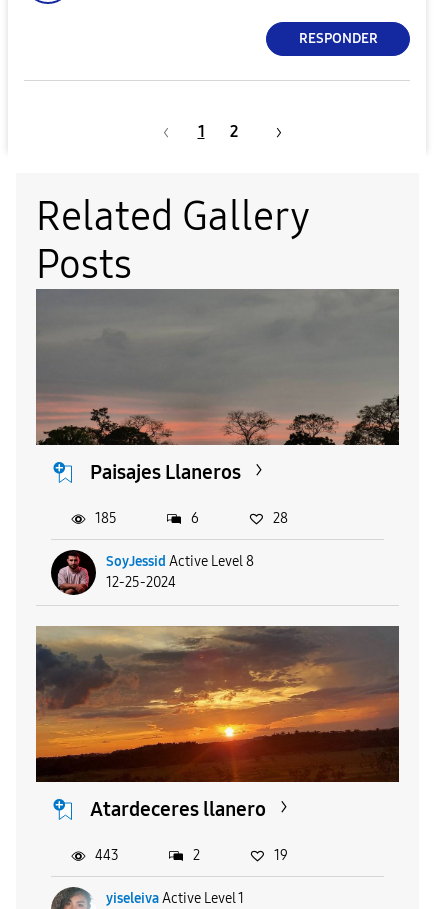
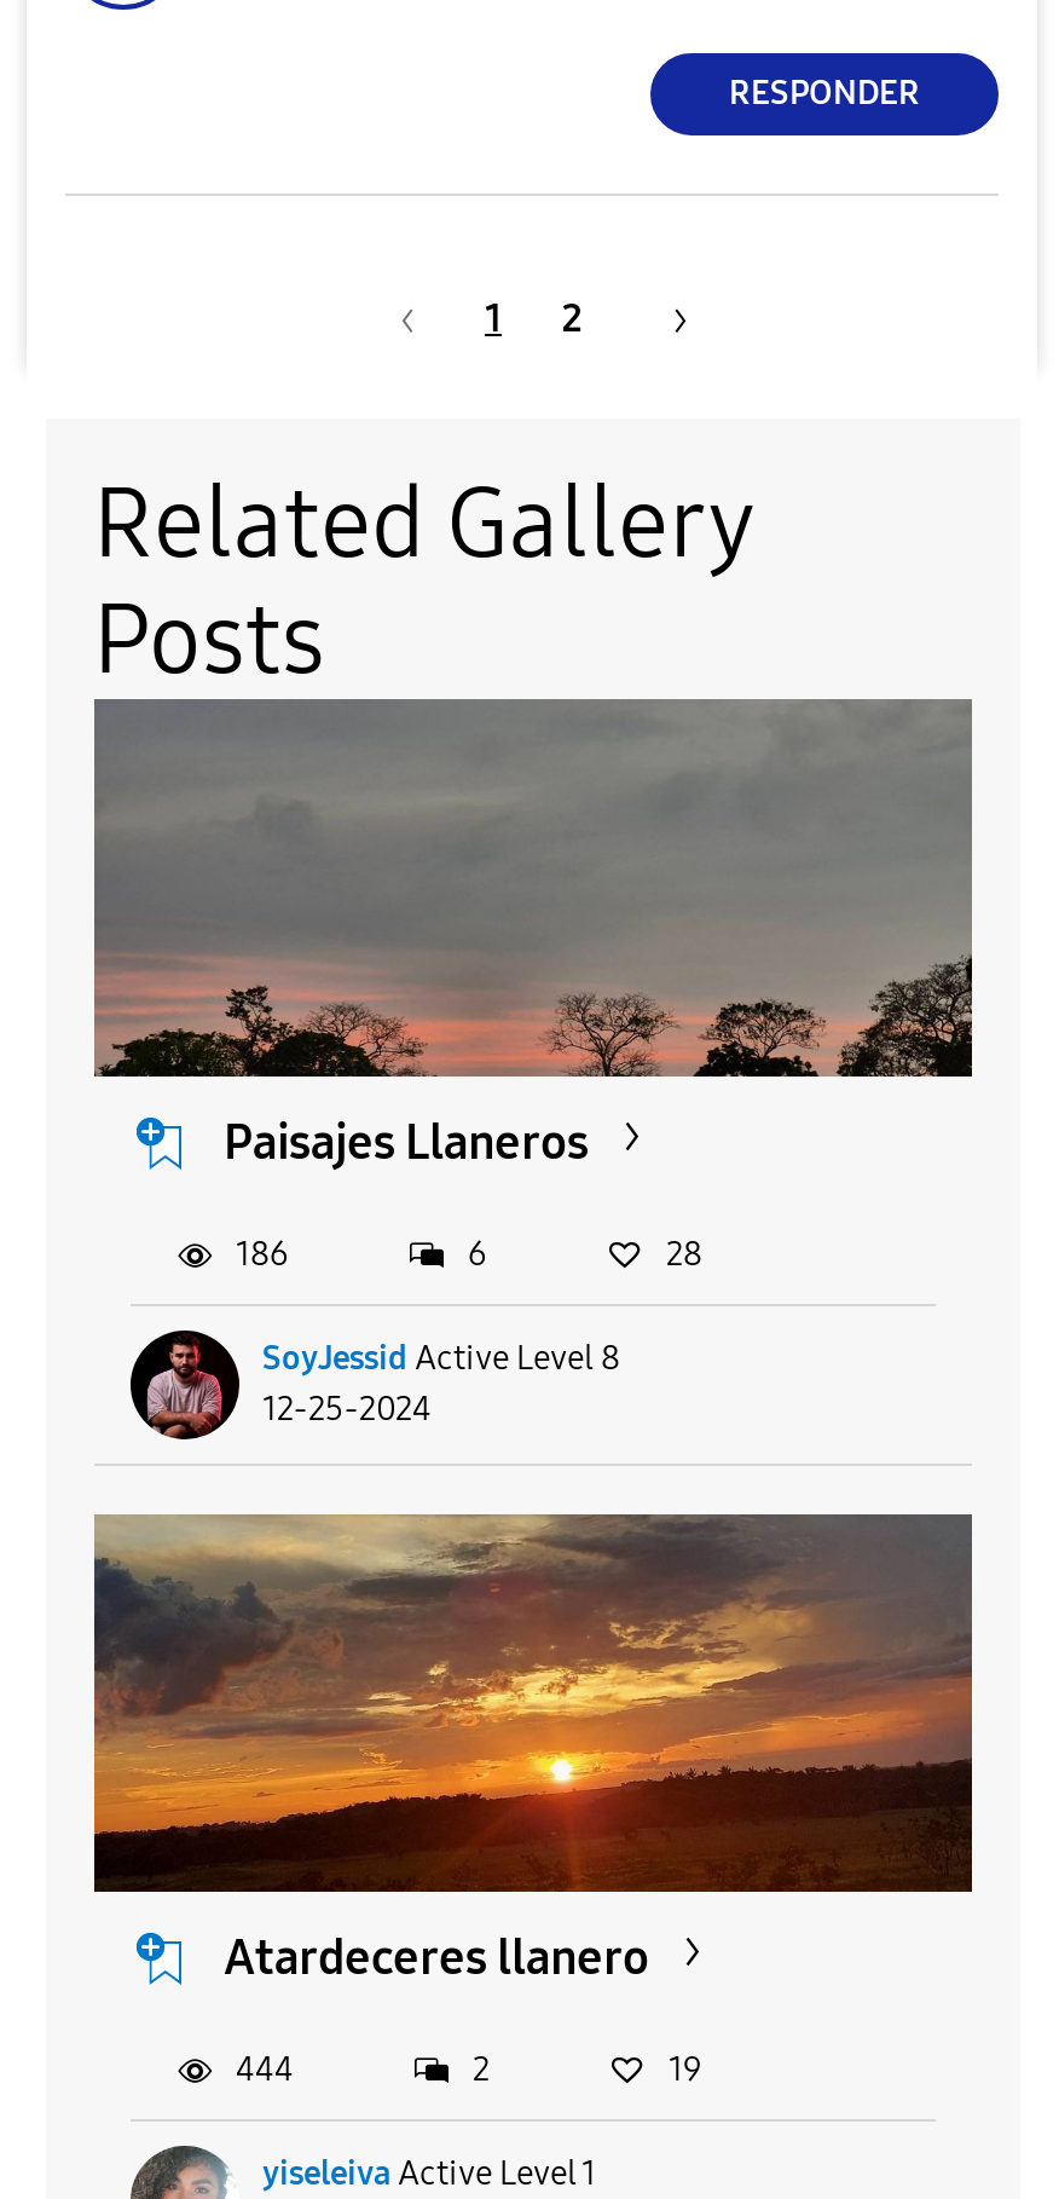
- 185
+ 186

- 443
+ 444
